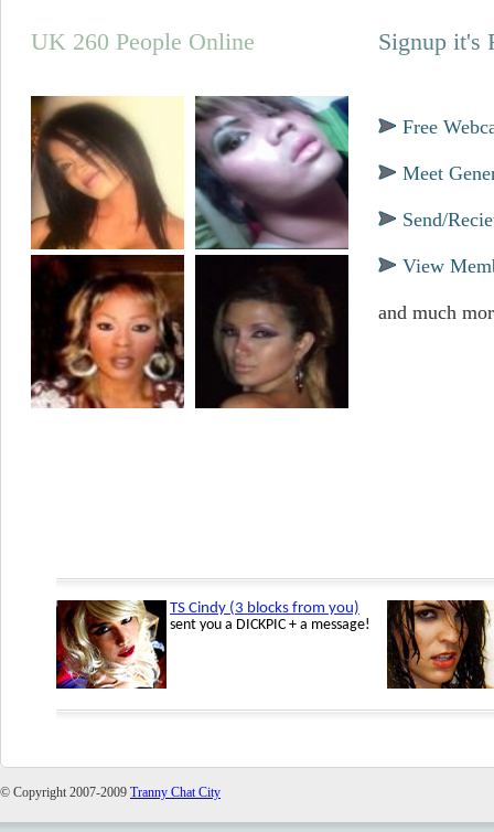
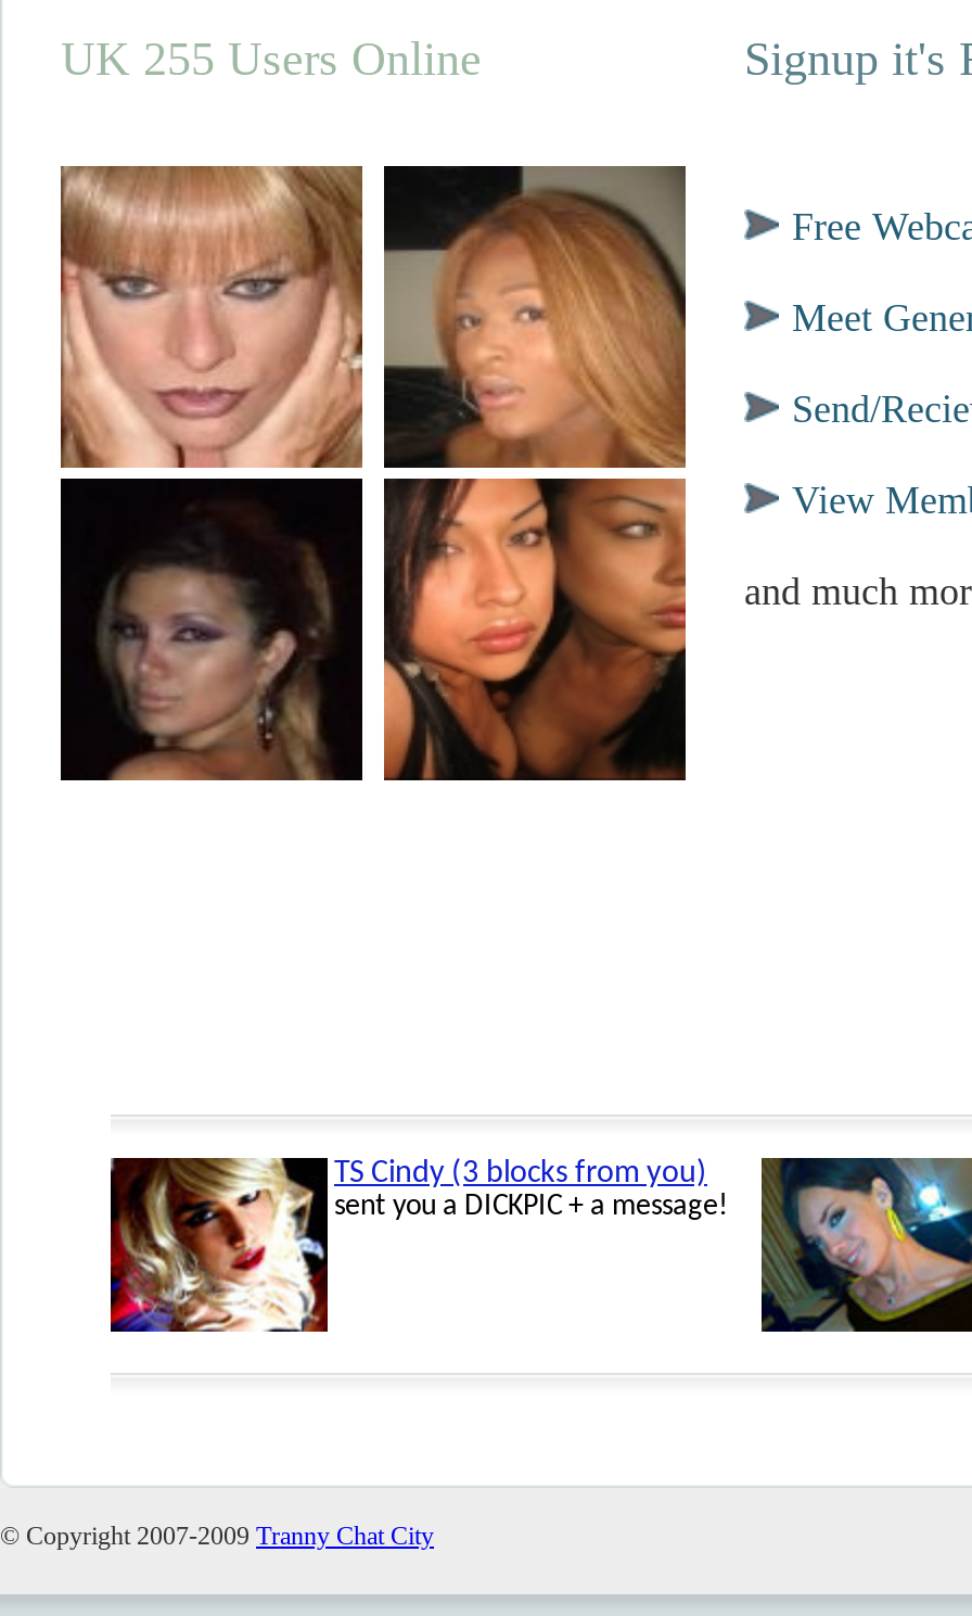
- UK 260 People Online
+ UK 255 Users Online

- [image]
+ [image]

- [image]
+ [image]

- [image]
+ [image]
